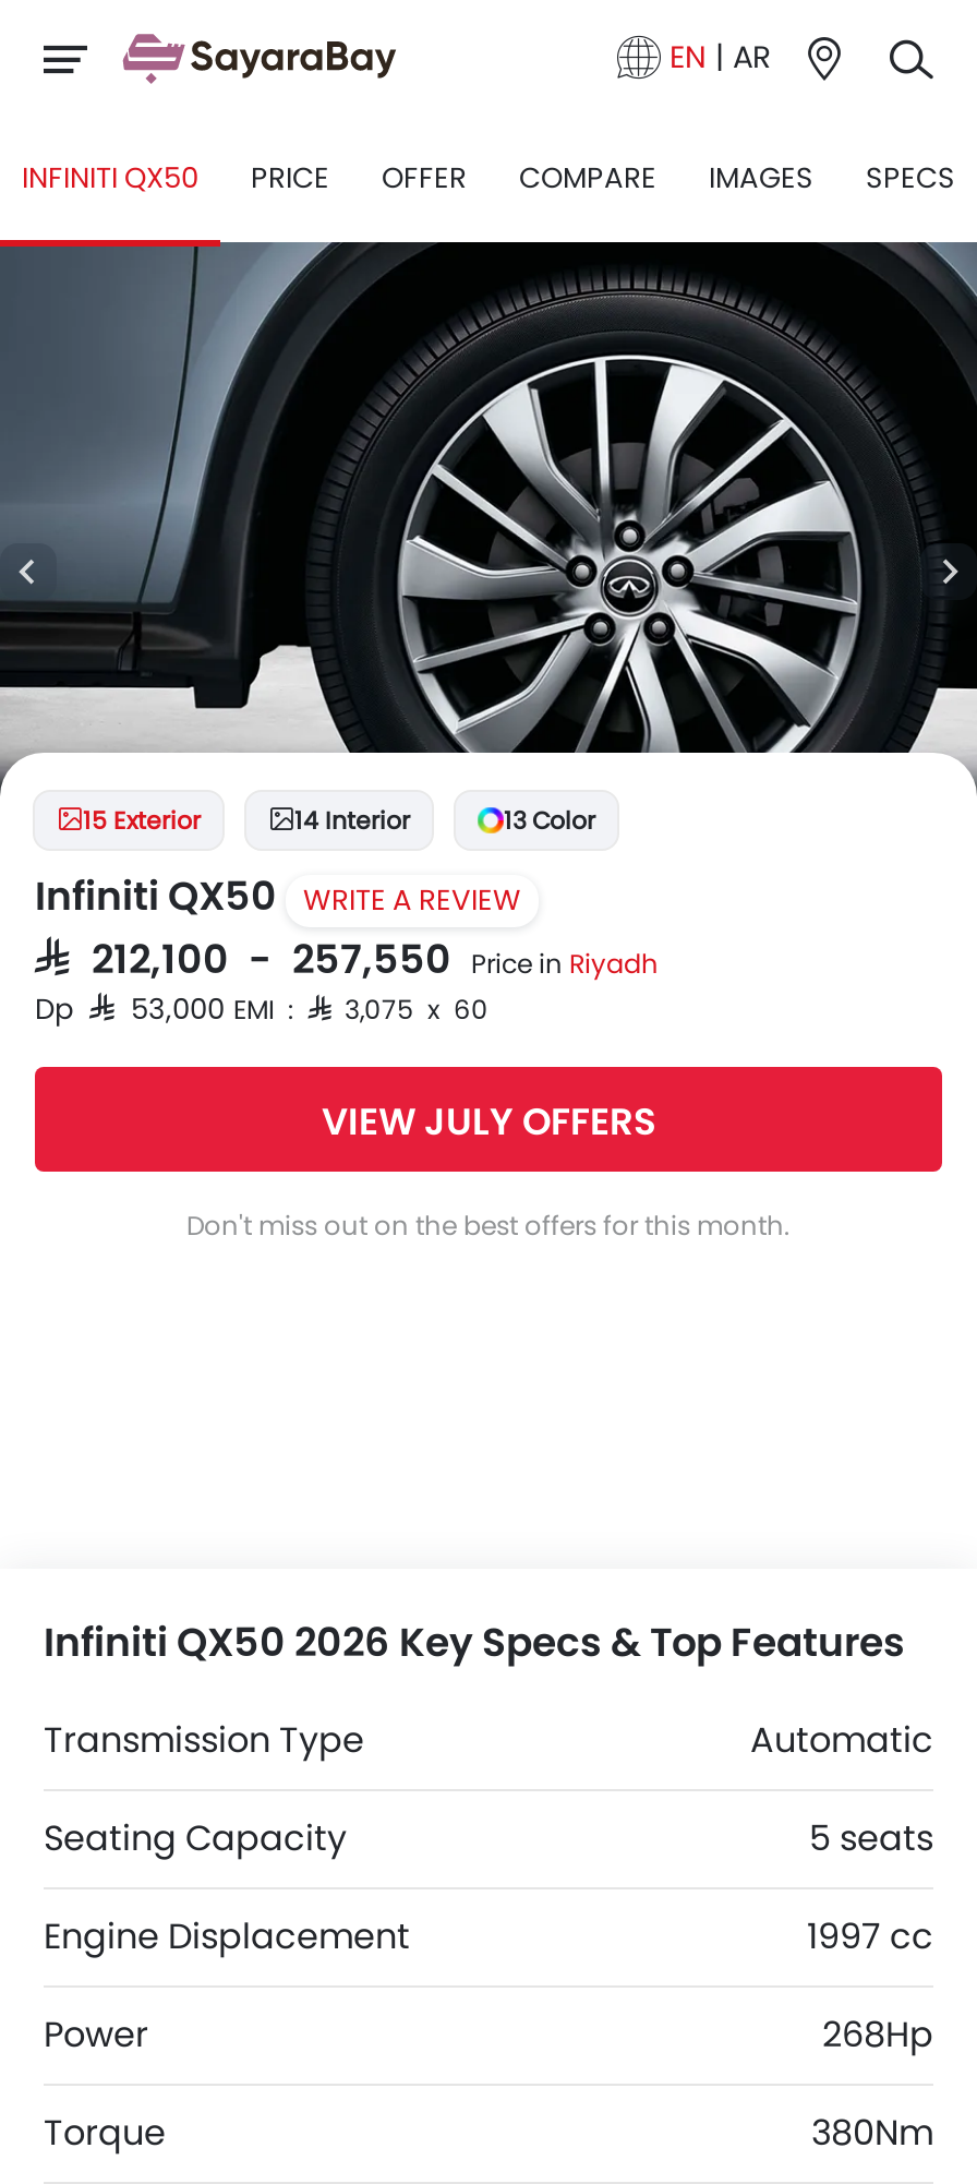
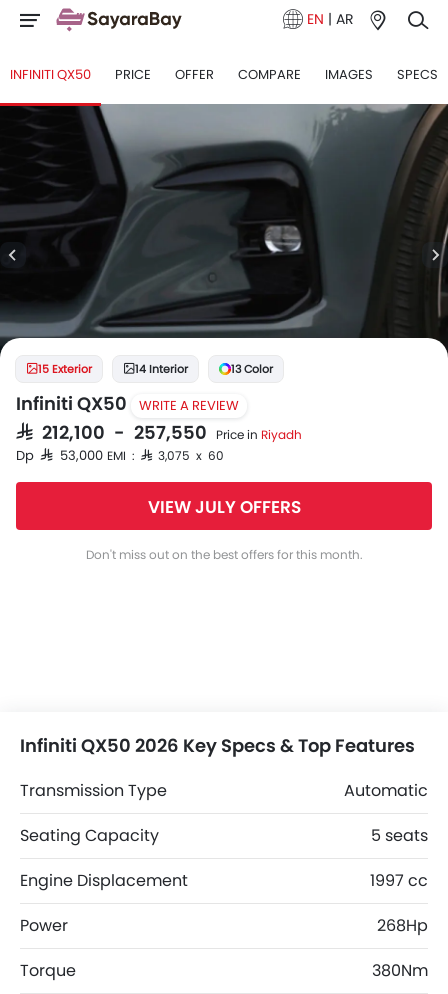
- [image]
+ [image]
